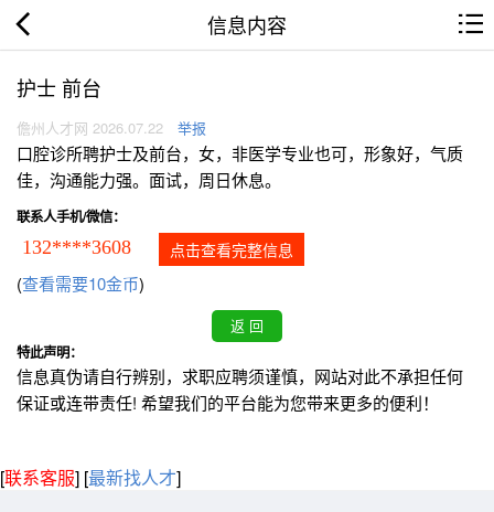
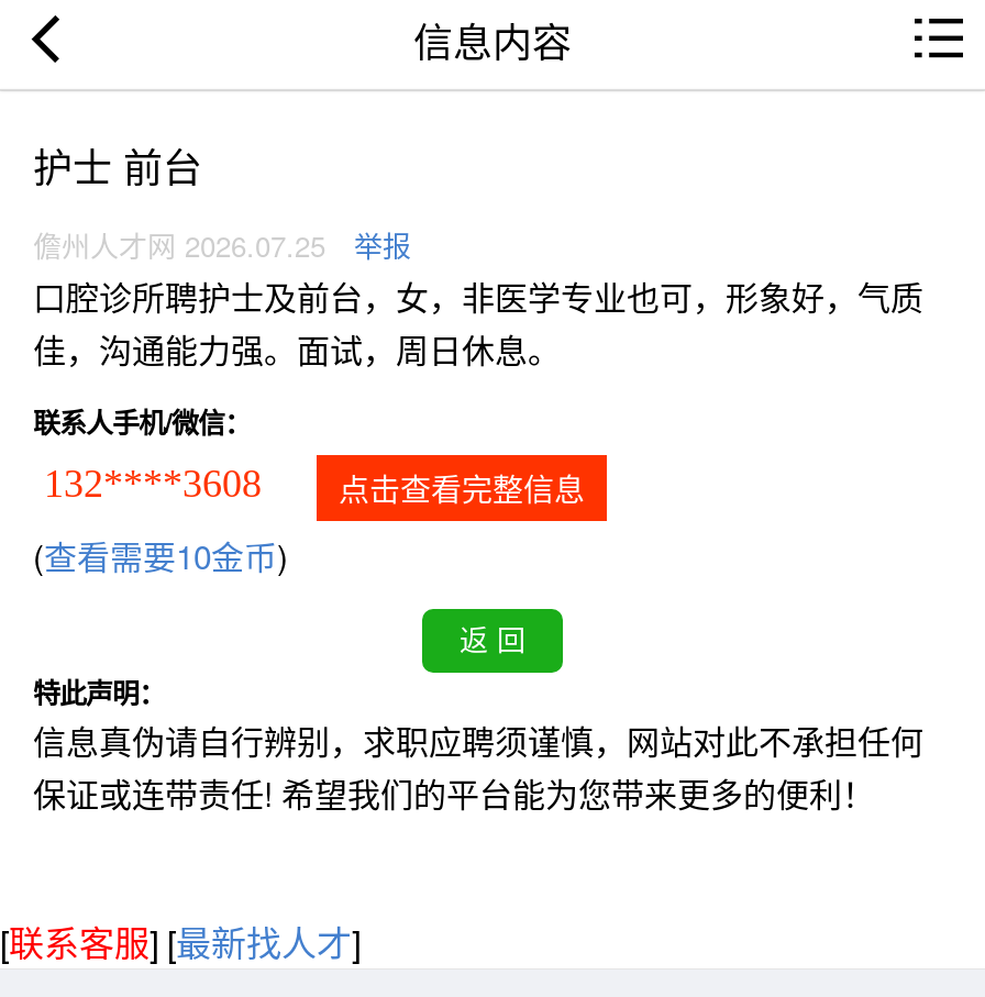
- 儋州人才网 2026.07.22 举报
+ 儋州人才网 2026.07.25 举报
